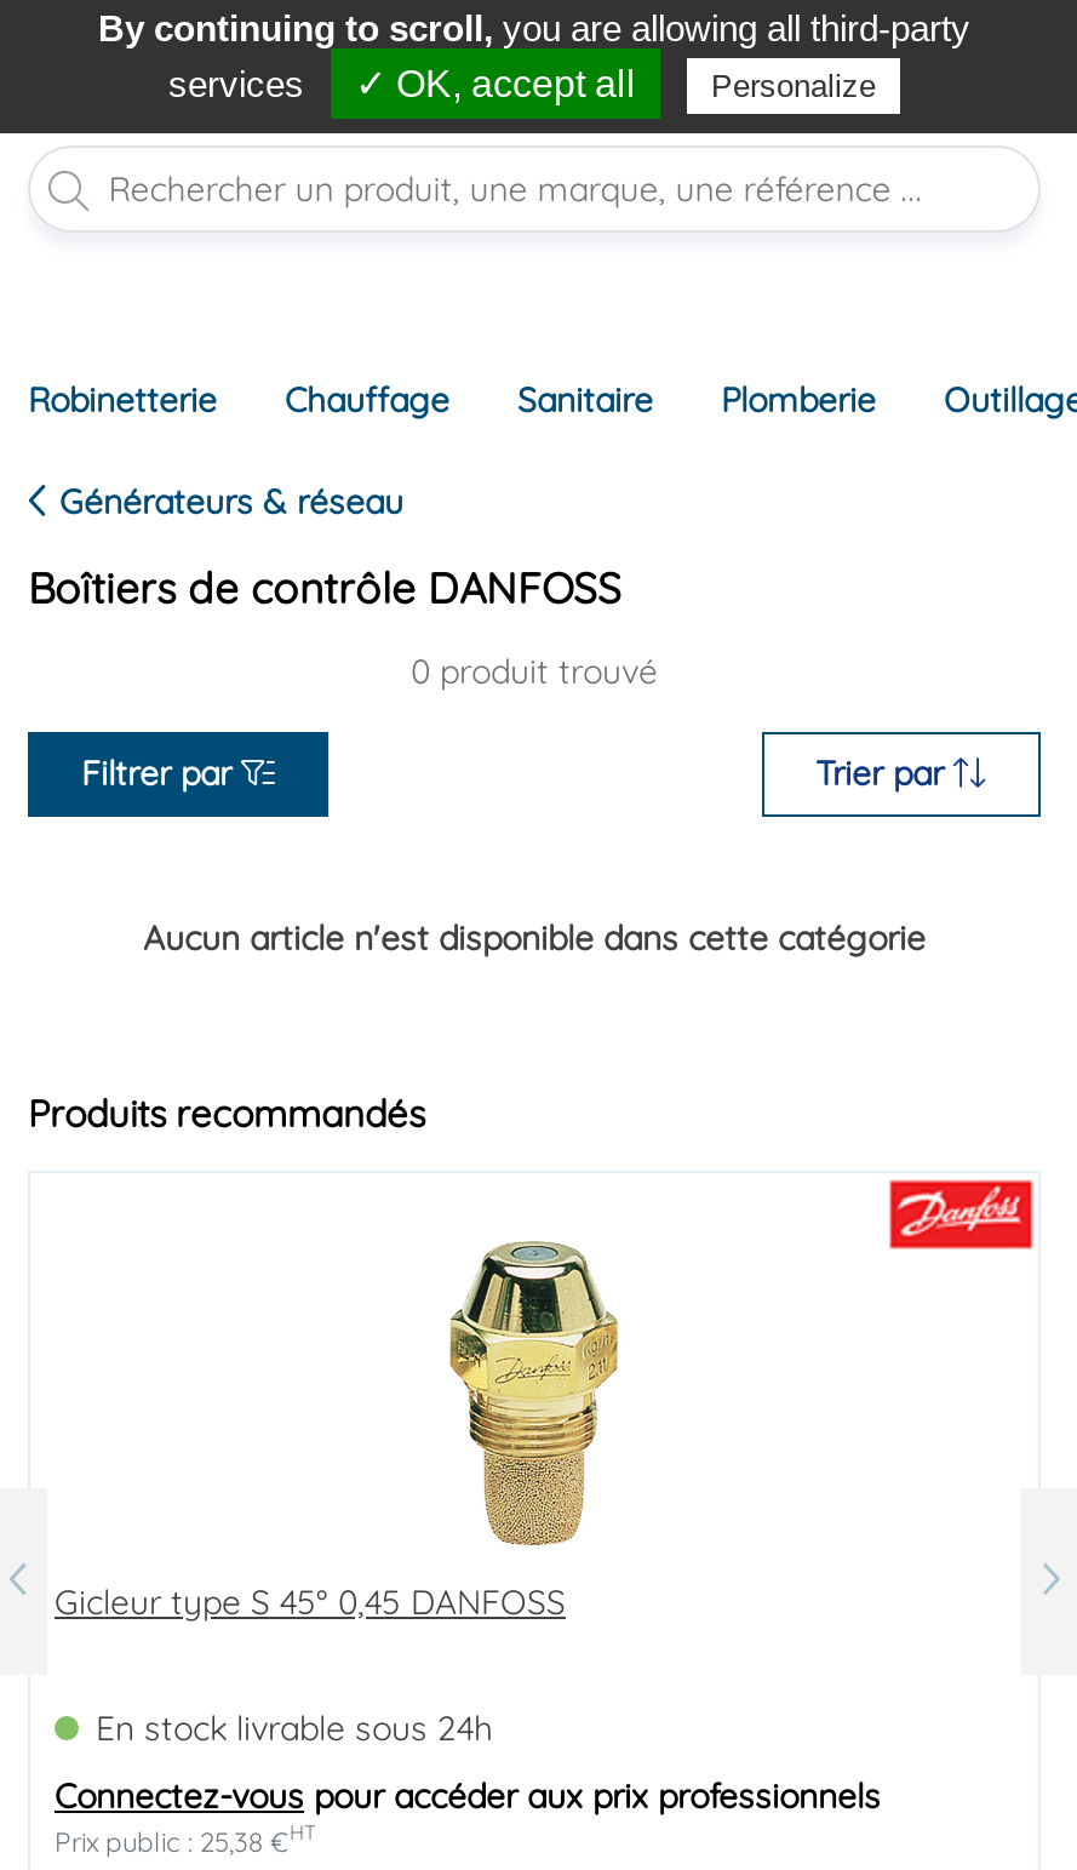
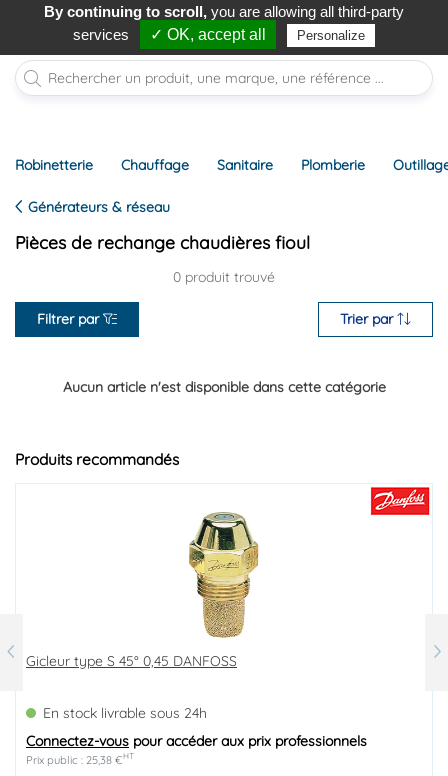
- Boîtiers de contrôle DANFOSS
+ Pièces de rechange chaudières fioul
